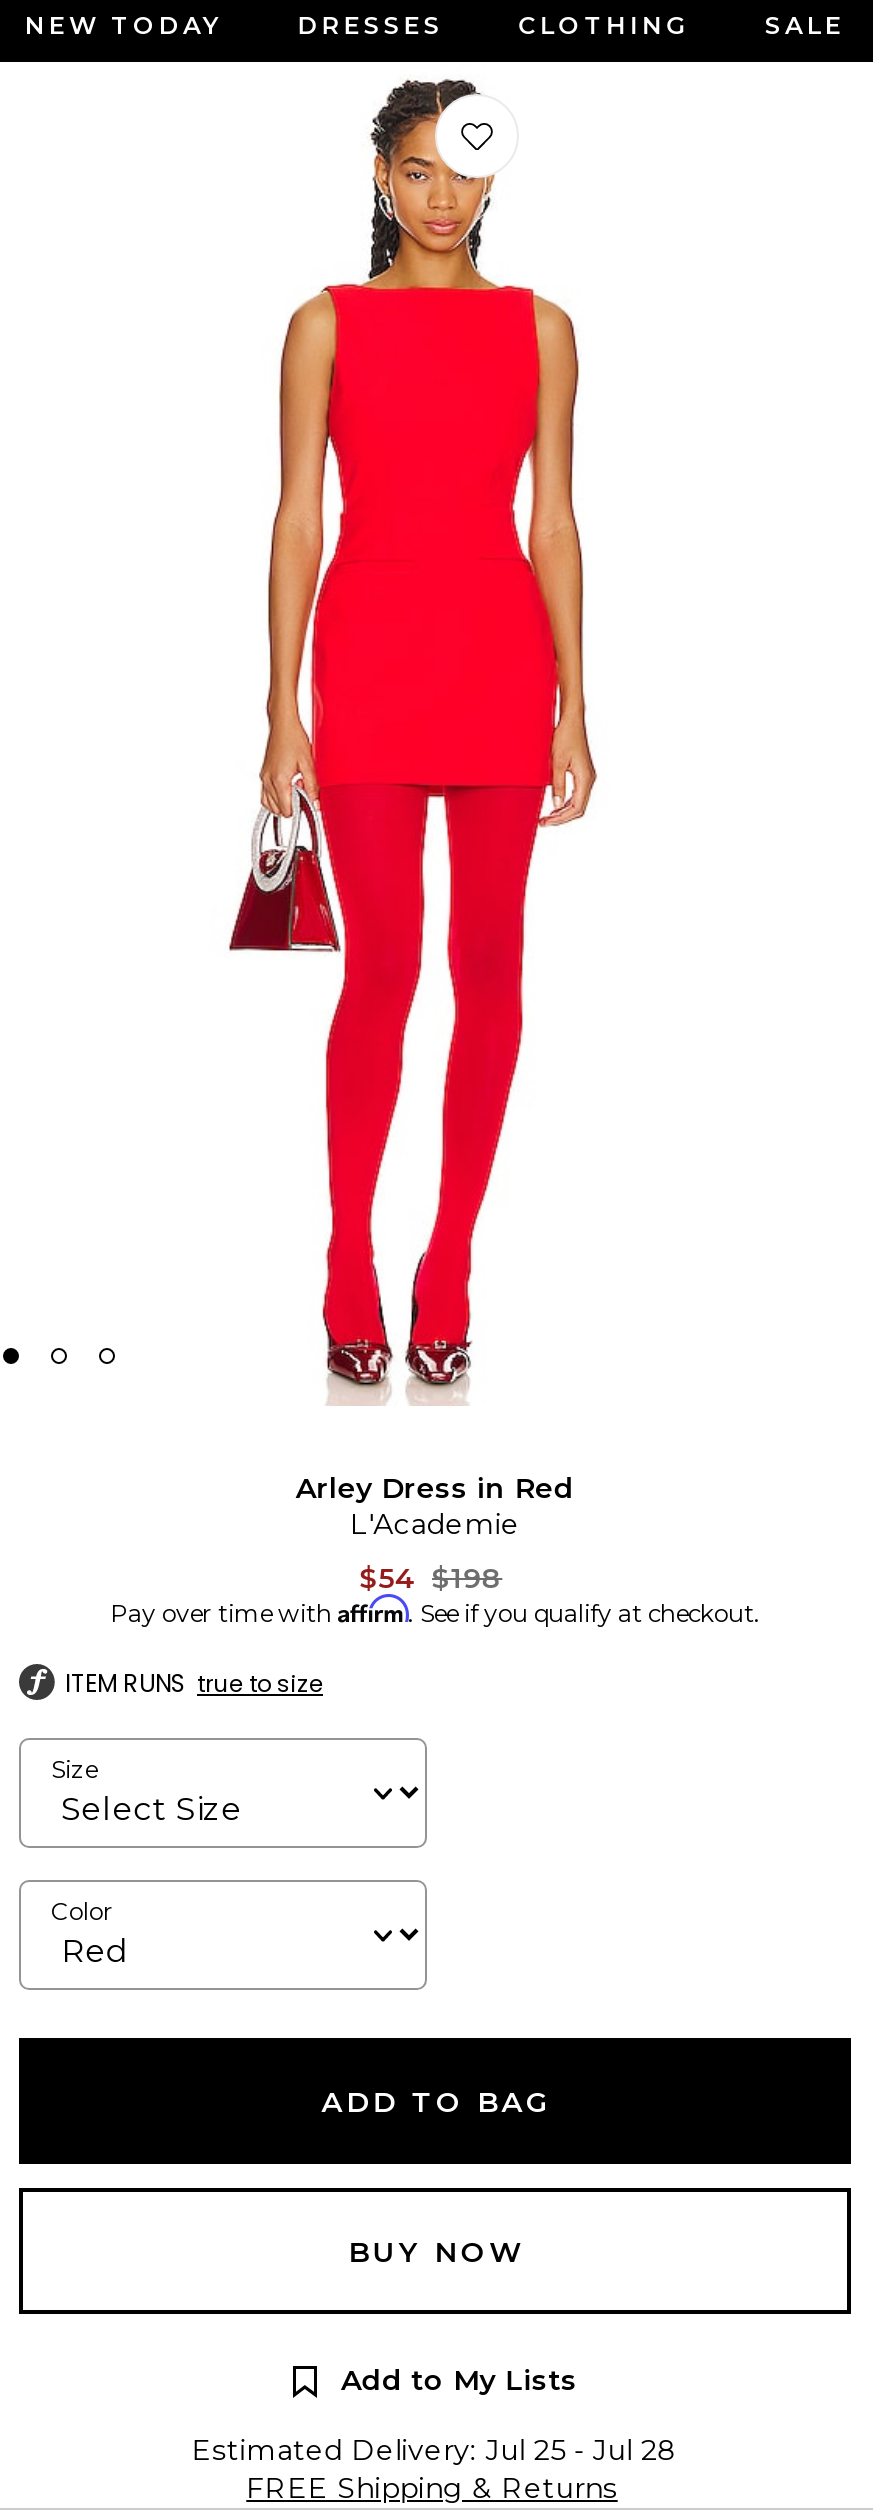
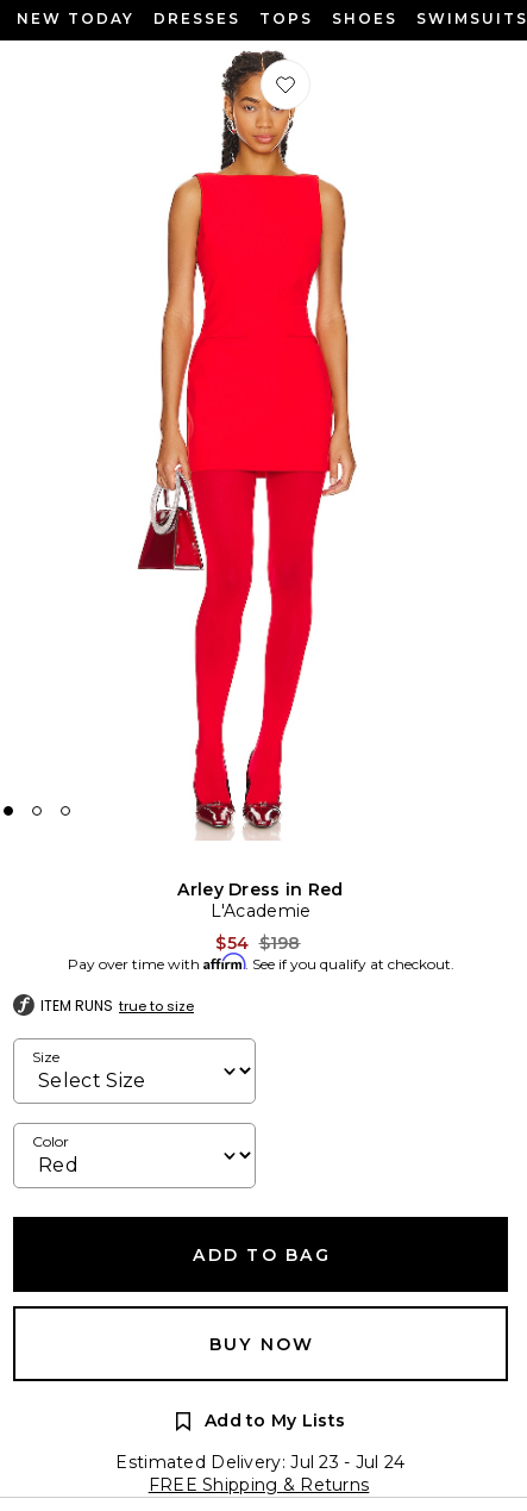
- CLOTHING
- SALE
+ TOPS
+ SHOES
+ SWIMSUITS

- Estimated Delivery: Jul 25 - Jul 28
+ Estimated Delivery: Jul 23 - Jul 24
